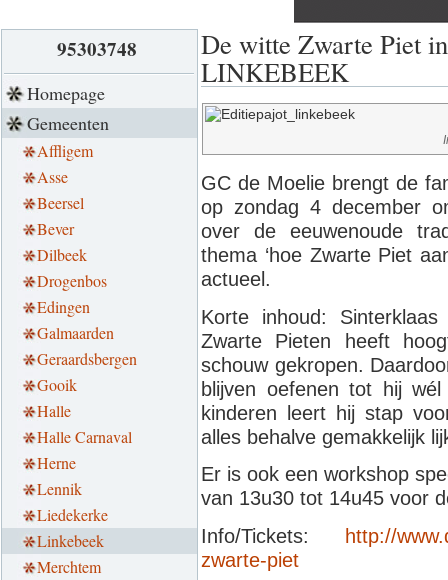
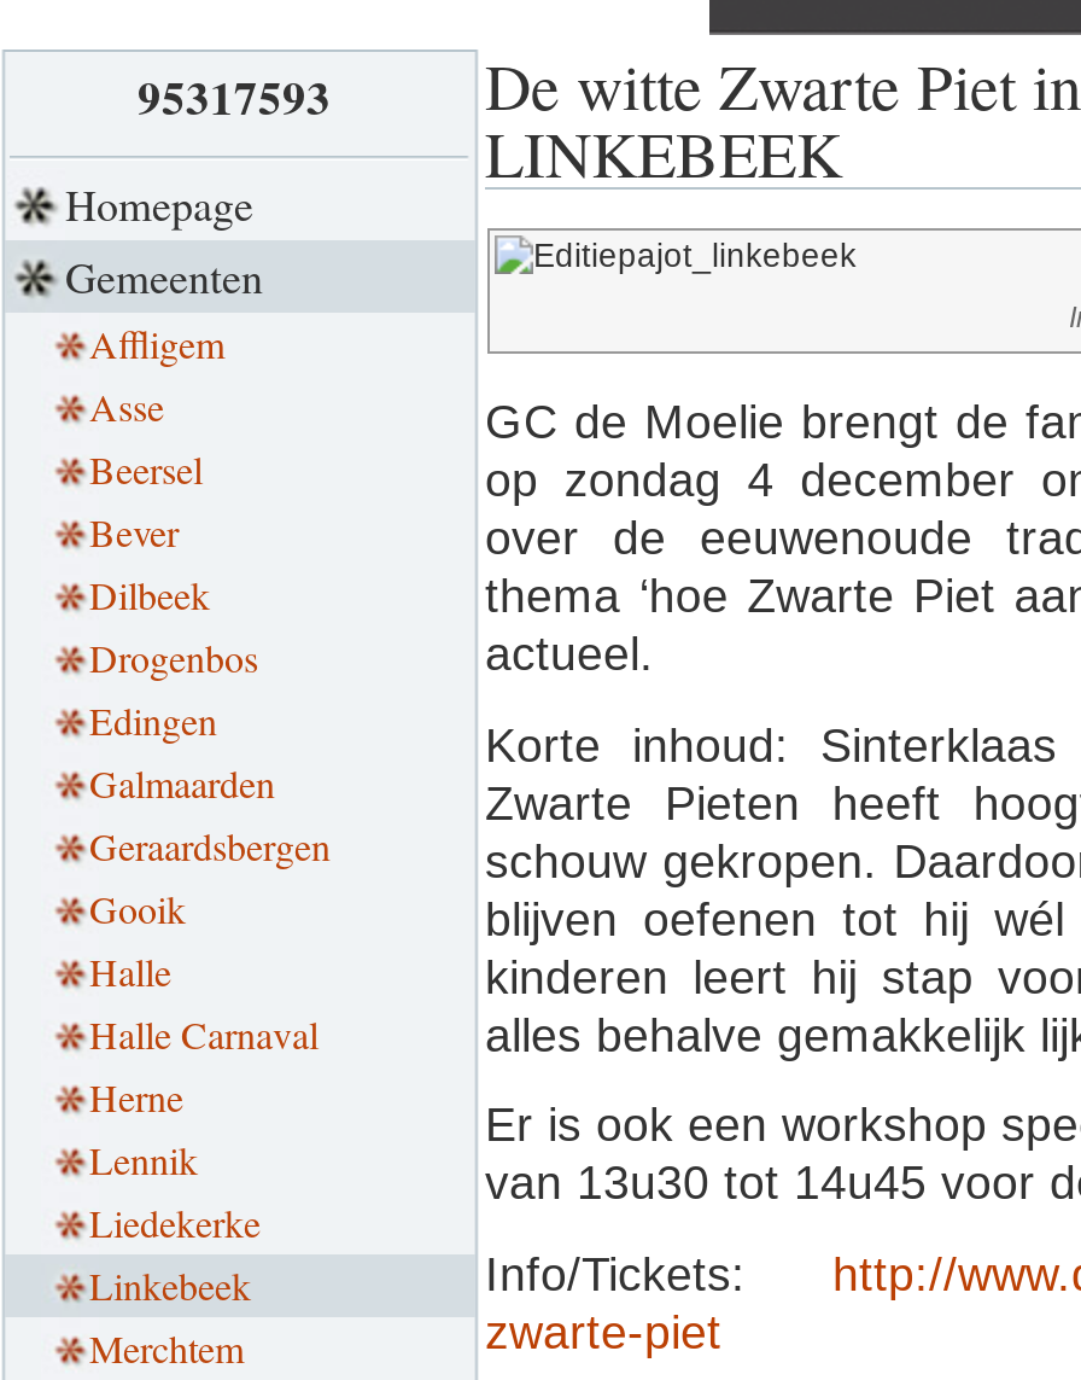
- 95303748
+ 95317593
